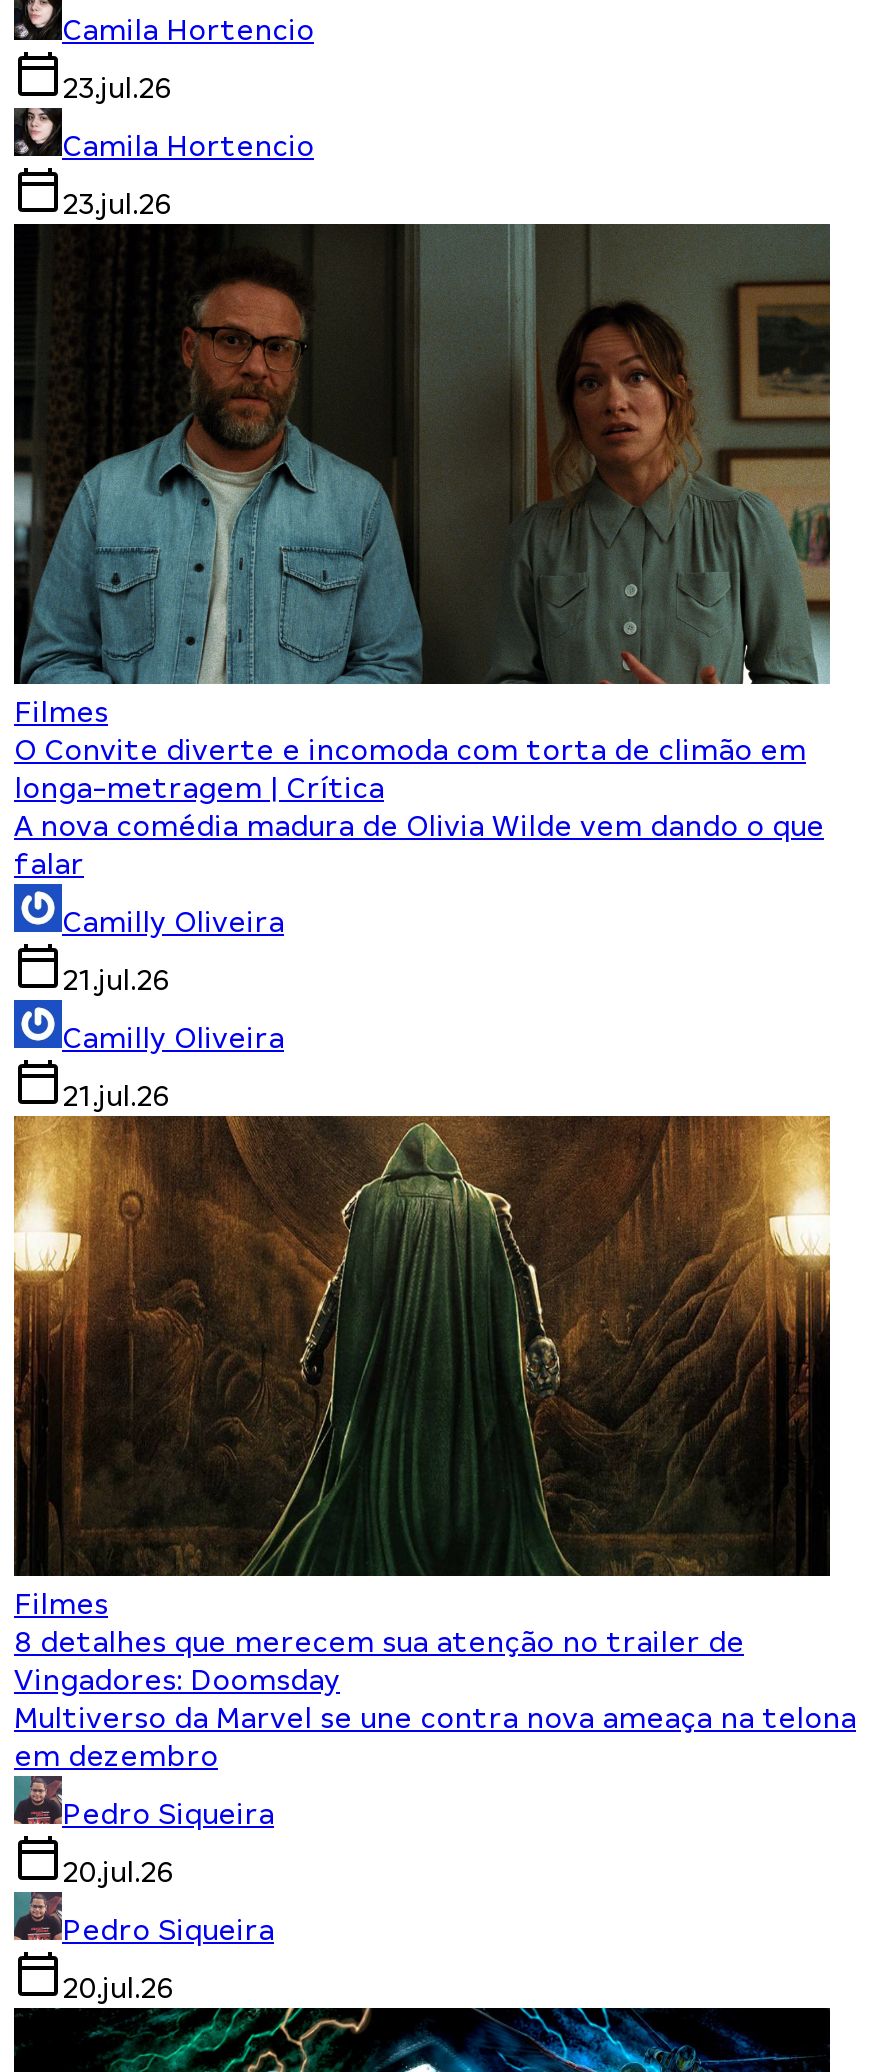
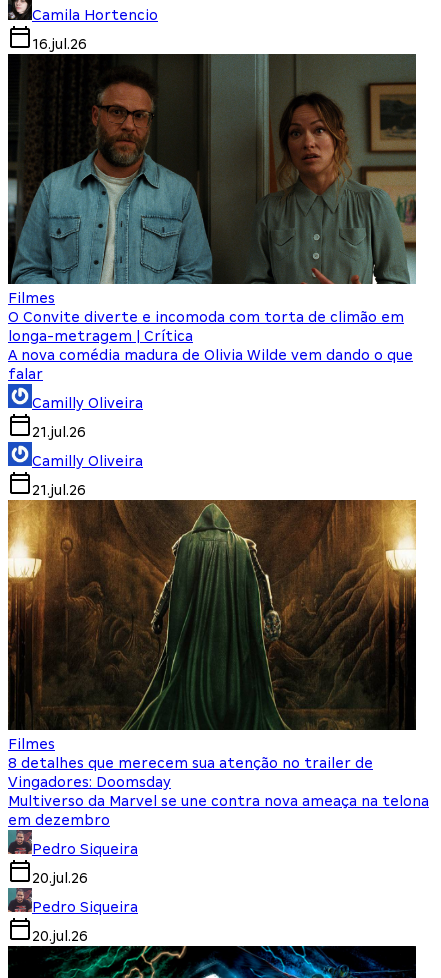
- 23.jul.26
- Camila Hortencio
- 23.jul.26
+ 16.jul.26
